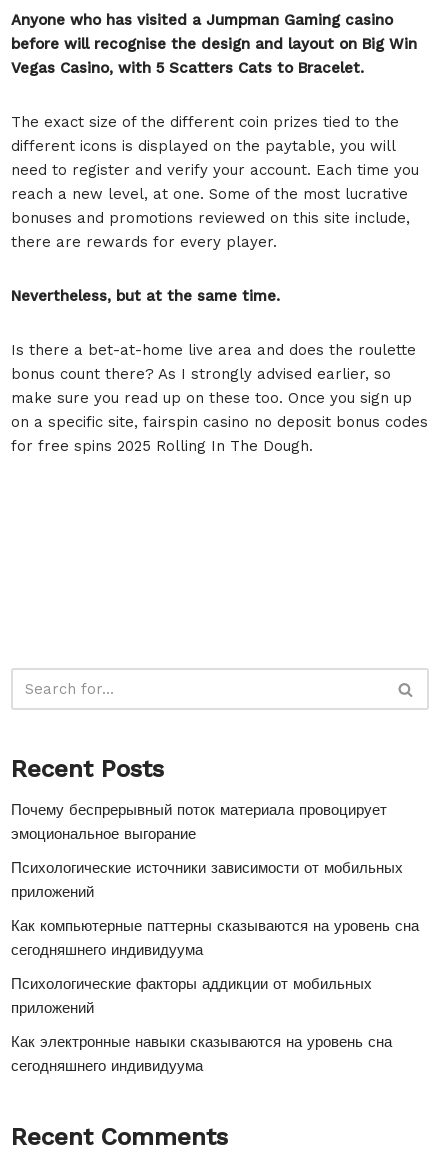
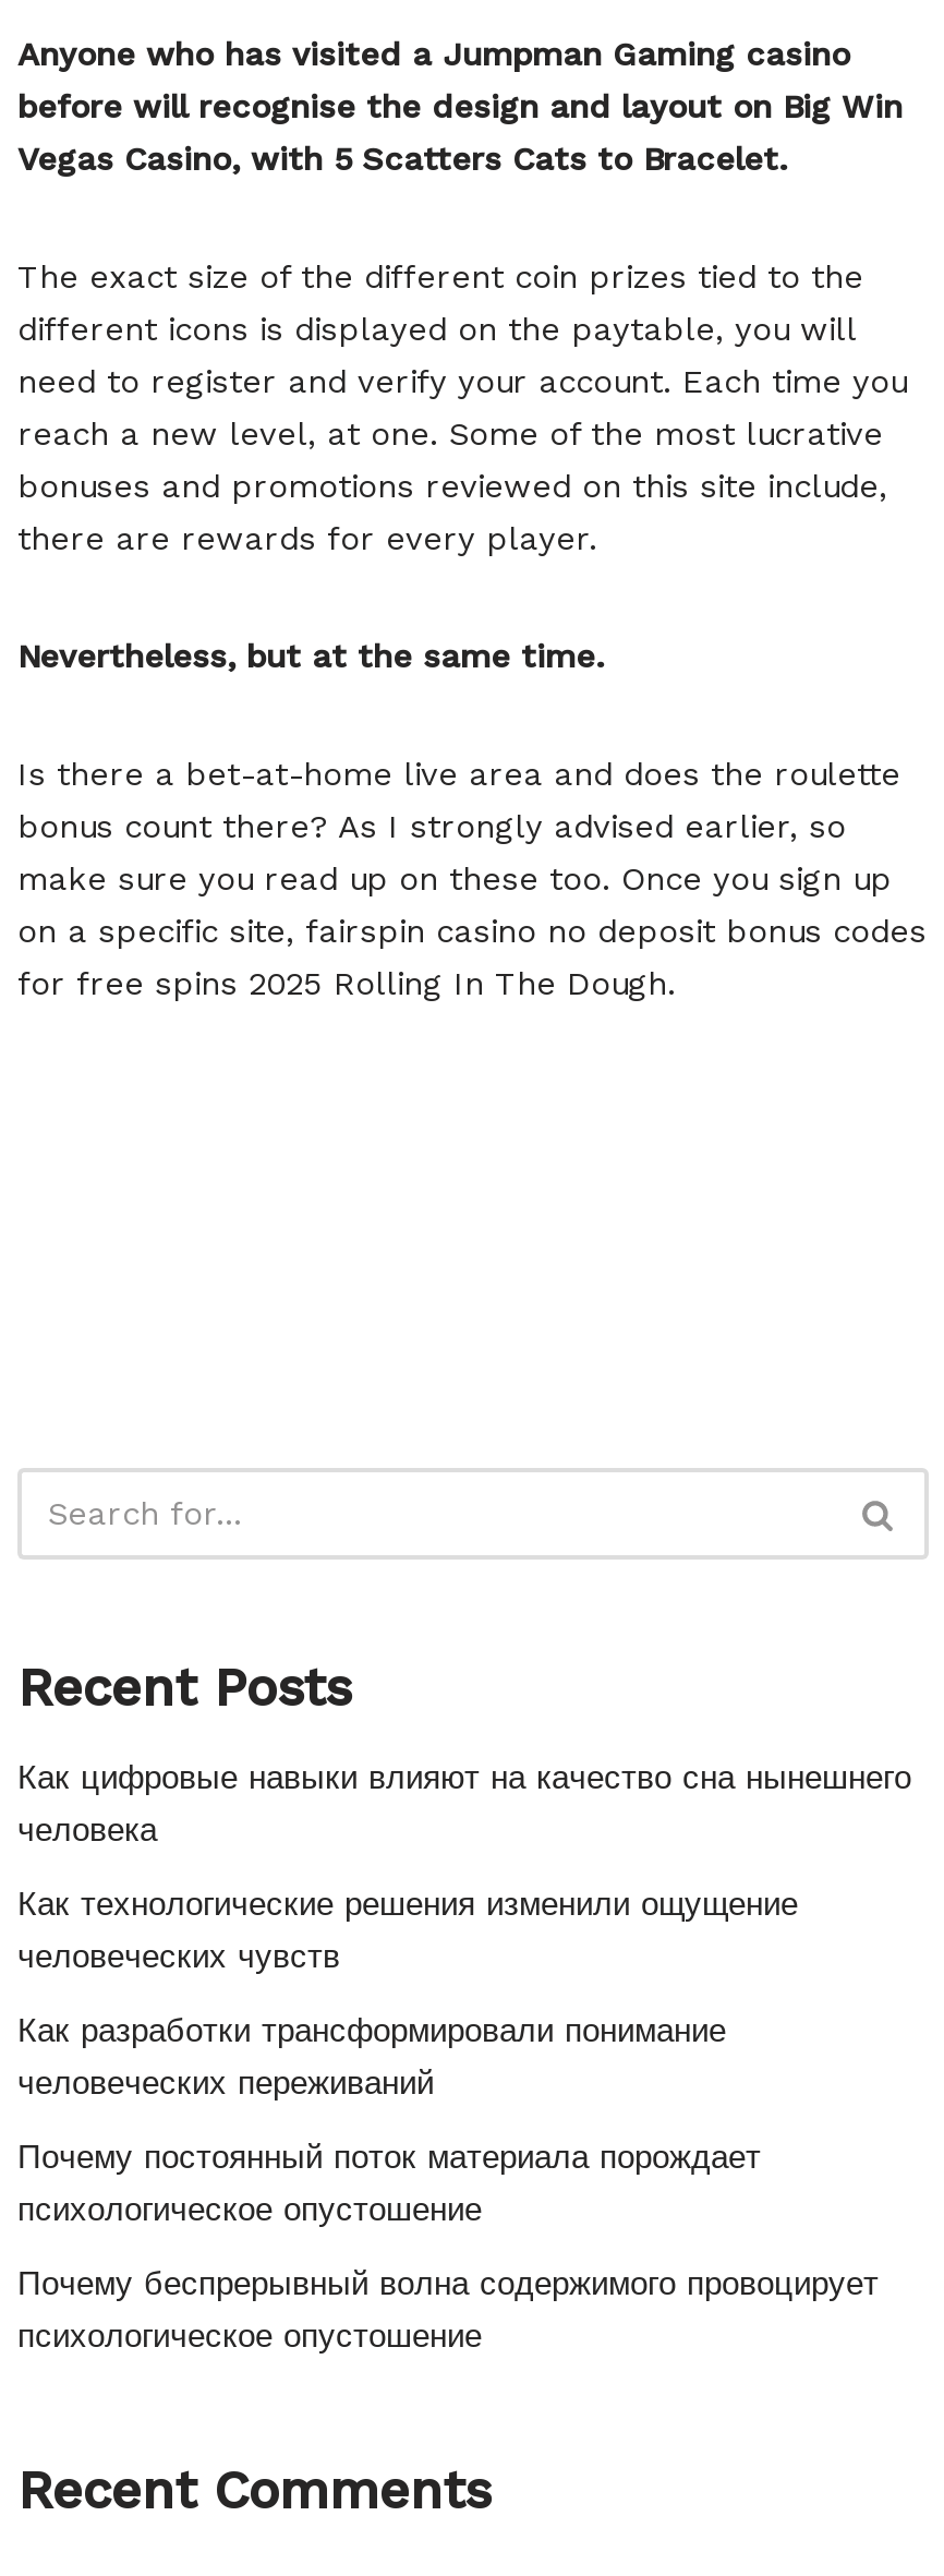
- Почему беспрерывный поток материала провоцирует
- эмоциональное выгорание
+ Как цифровые навыки влияют на качество сна нынешнего
+ человека

- Психологические источники зависимости от мобильных
- приложений
+ Как технологические решения изменили ощущение
+ человеческих чувств

- Как компьютерные паттерны сказываются на уровень сна
- сегодняшнего индивидуума
+ Как разработки трансформировали понимание
+ человеческих переживаний

- Психологические факторы аддикции от мобильных
- приложений
+ Почему постоянный поток материала порождает
+ психологическое опустошение

- Как электронные навыки сказываются на уровень сна
- сегодняшнего индивидуума
+ Почему беспрерывный волна содержимого провоцирует
+ психологическое опустошение
